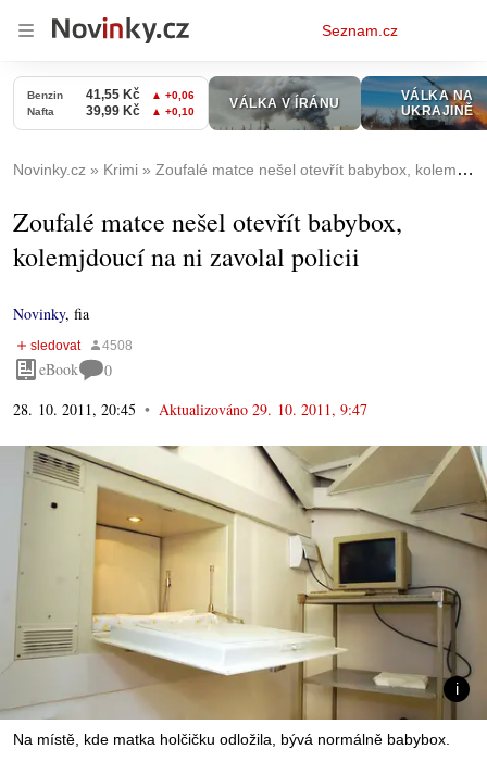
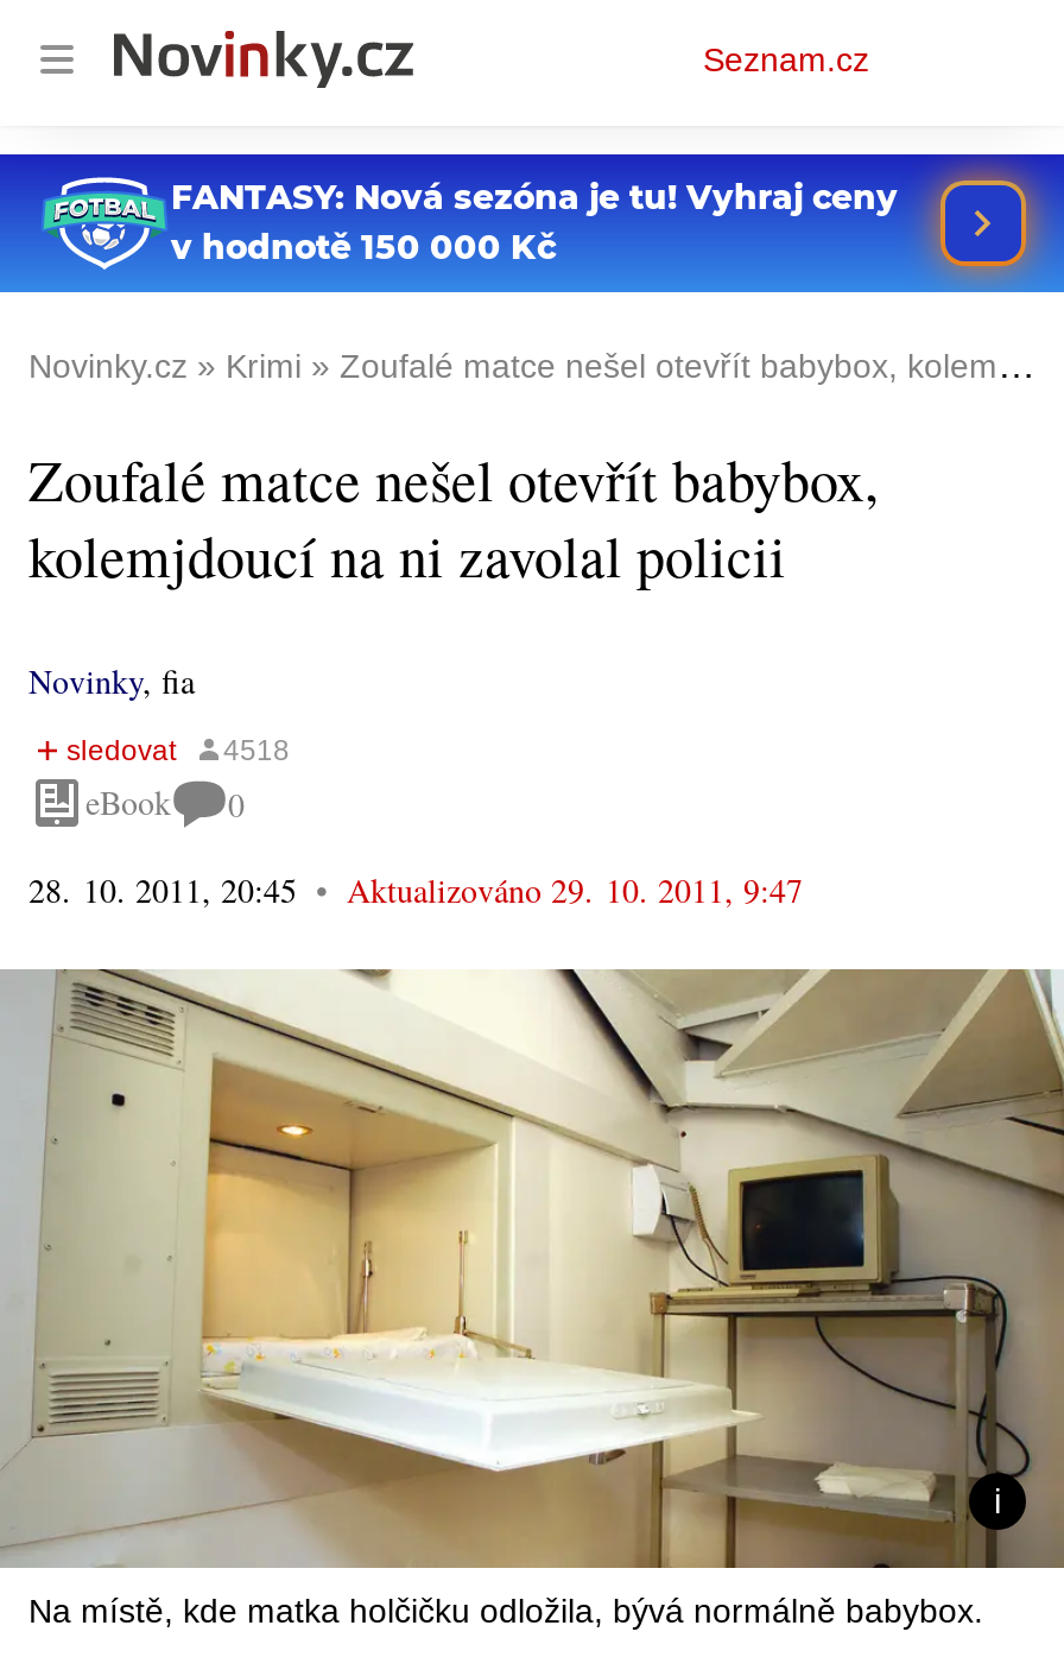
- [image]
+ [image]
